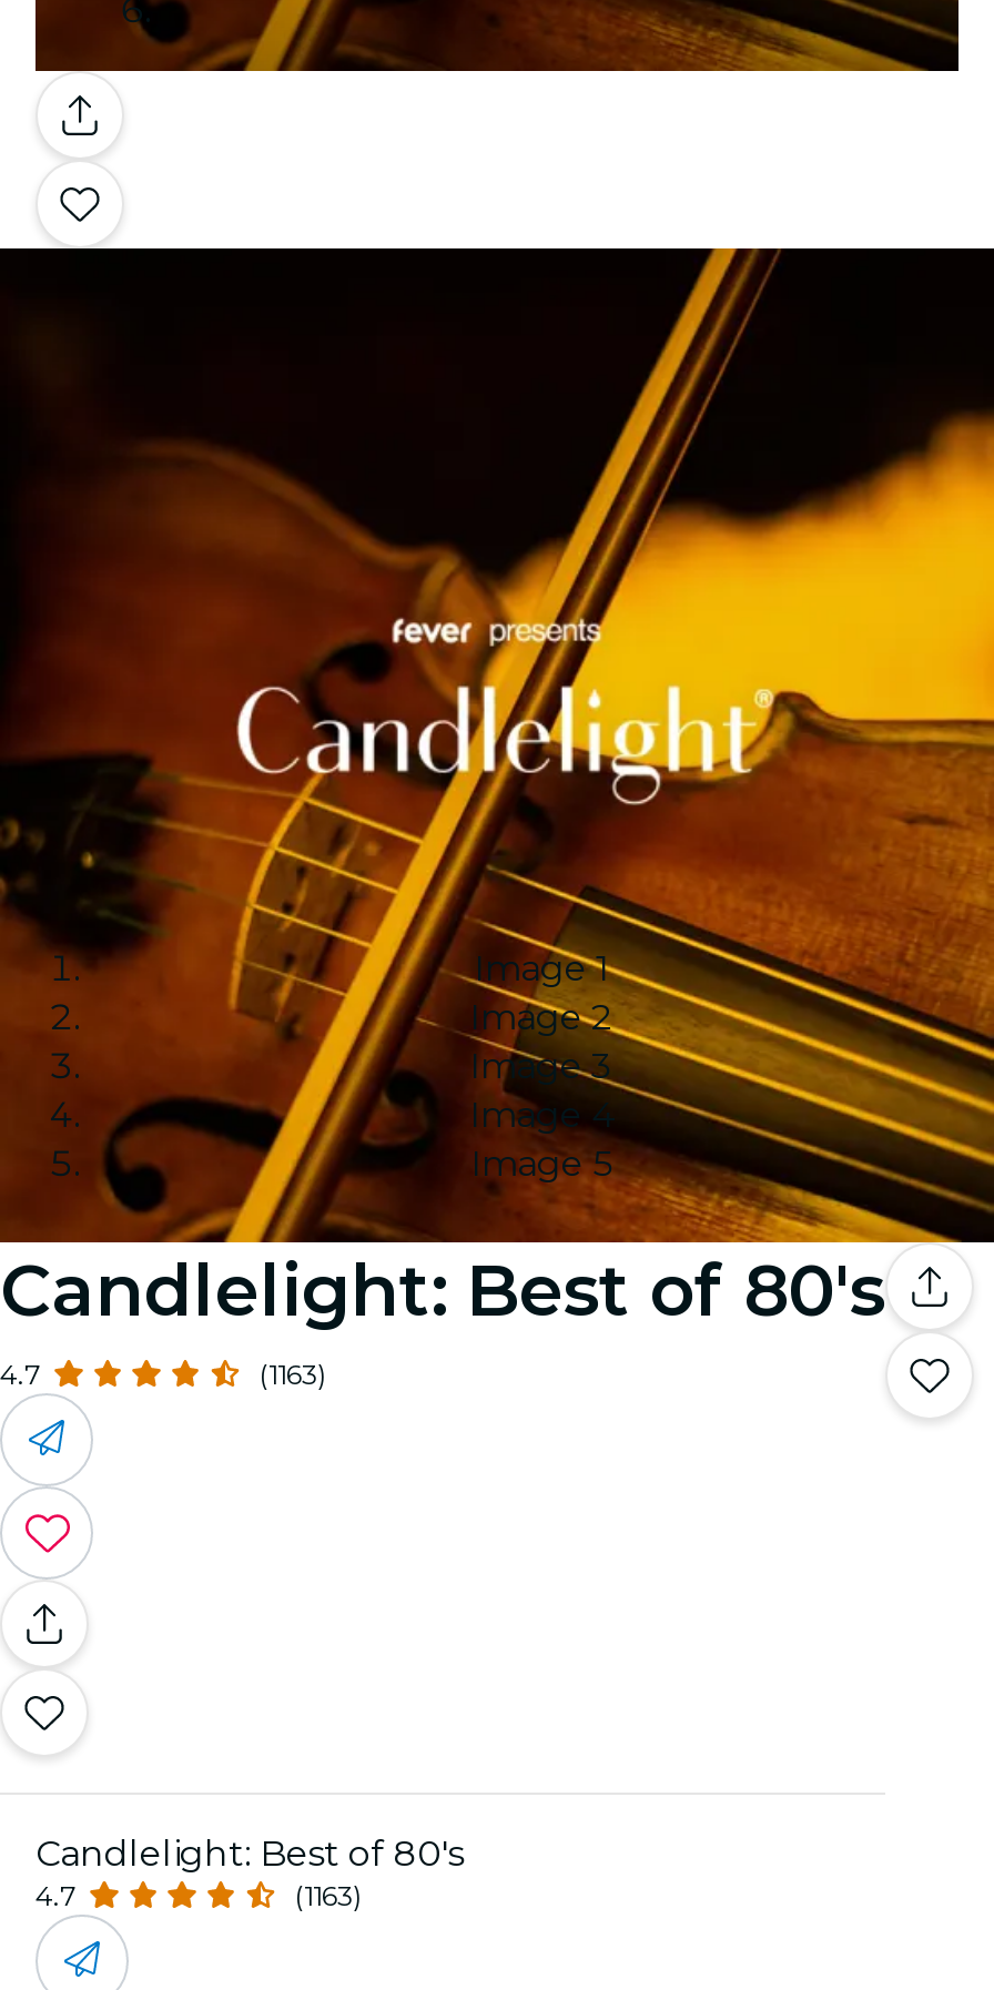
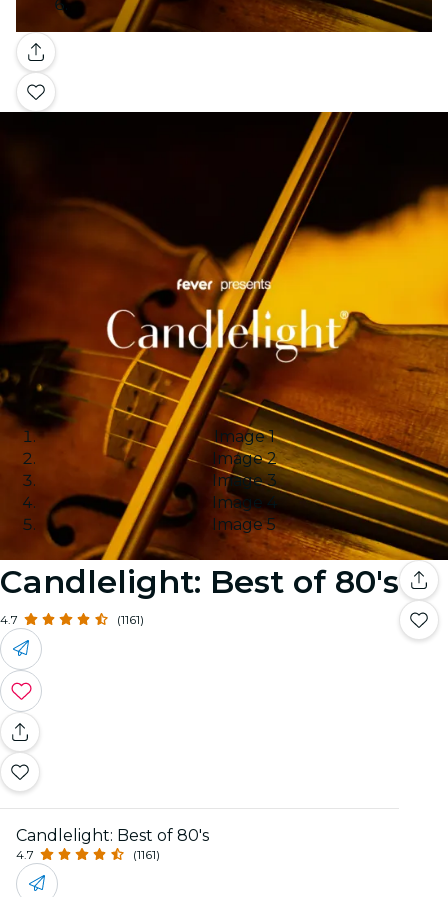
- (1163)
+ (1161)

- (1163)
+ (1161)
